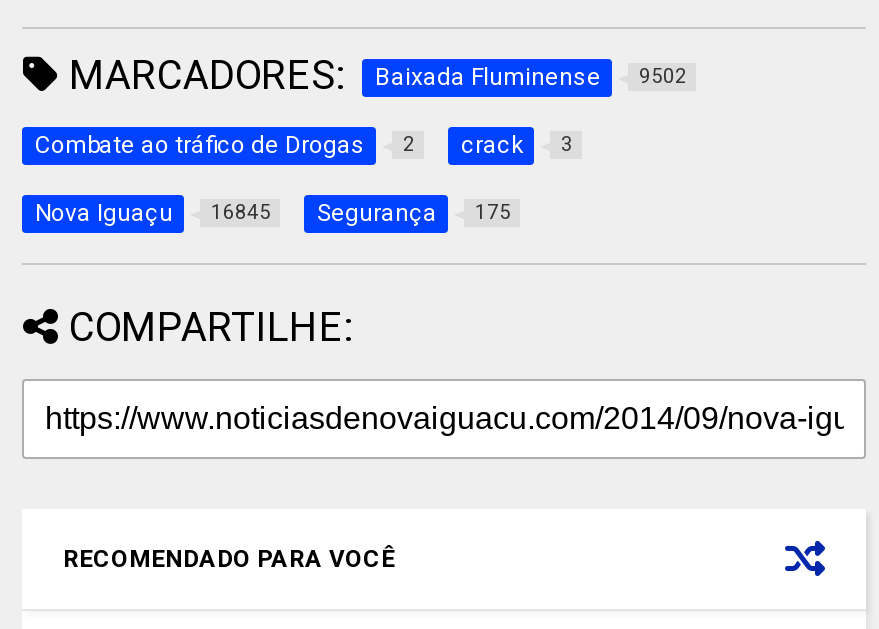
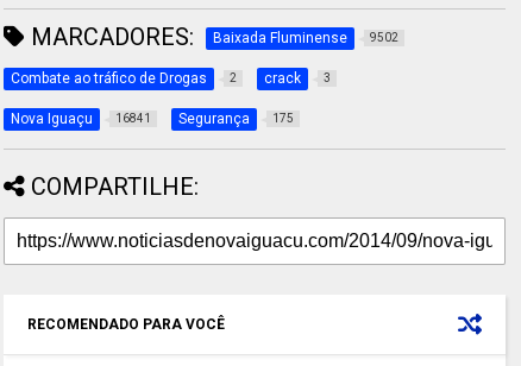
- Nova Iguaçu 16845
+ Nova Iguaçu 16841
